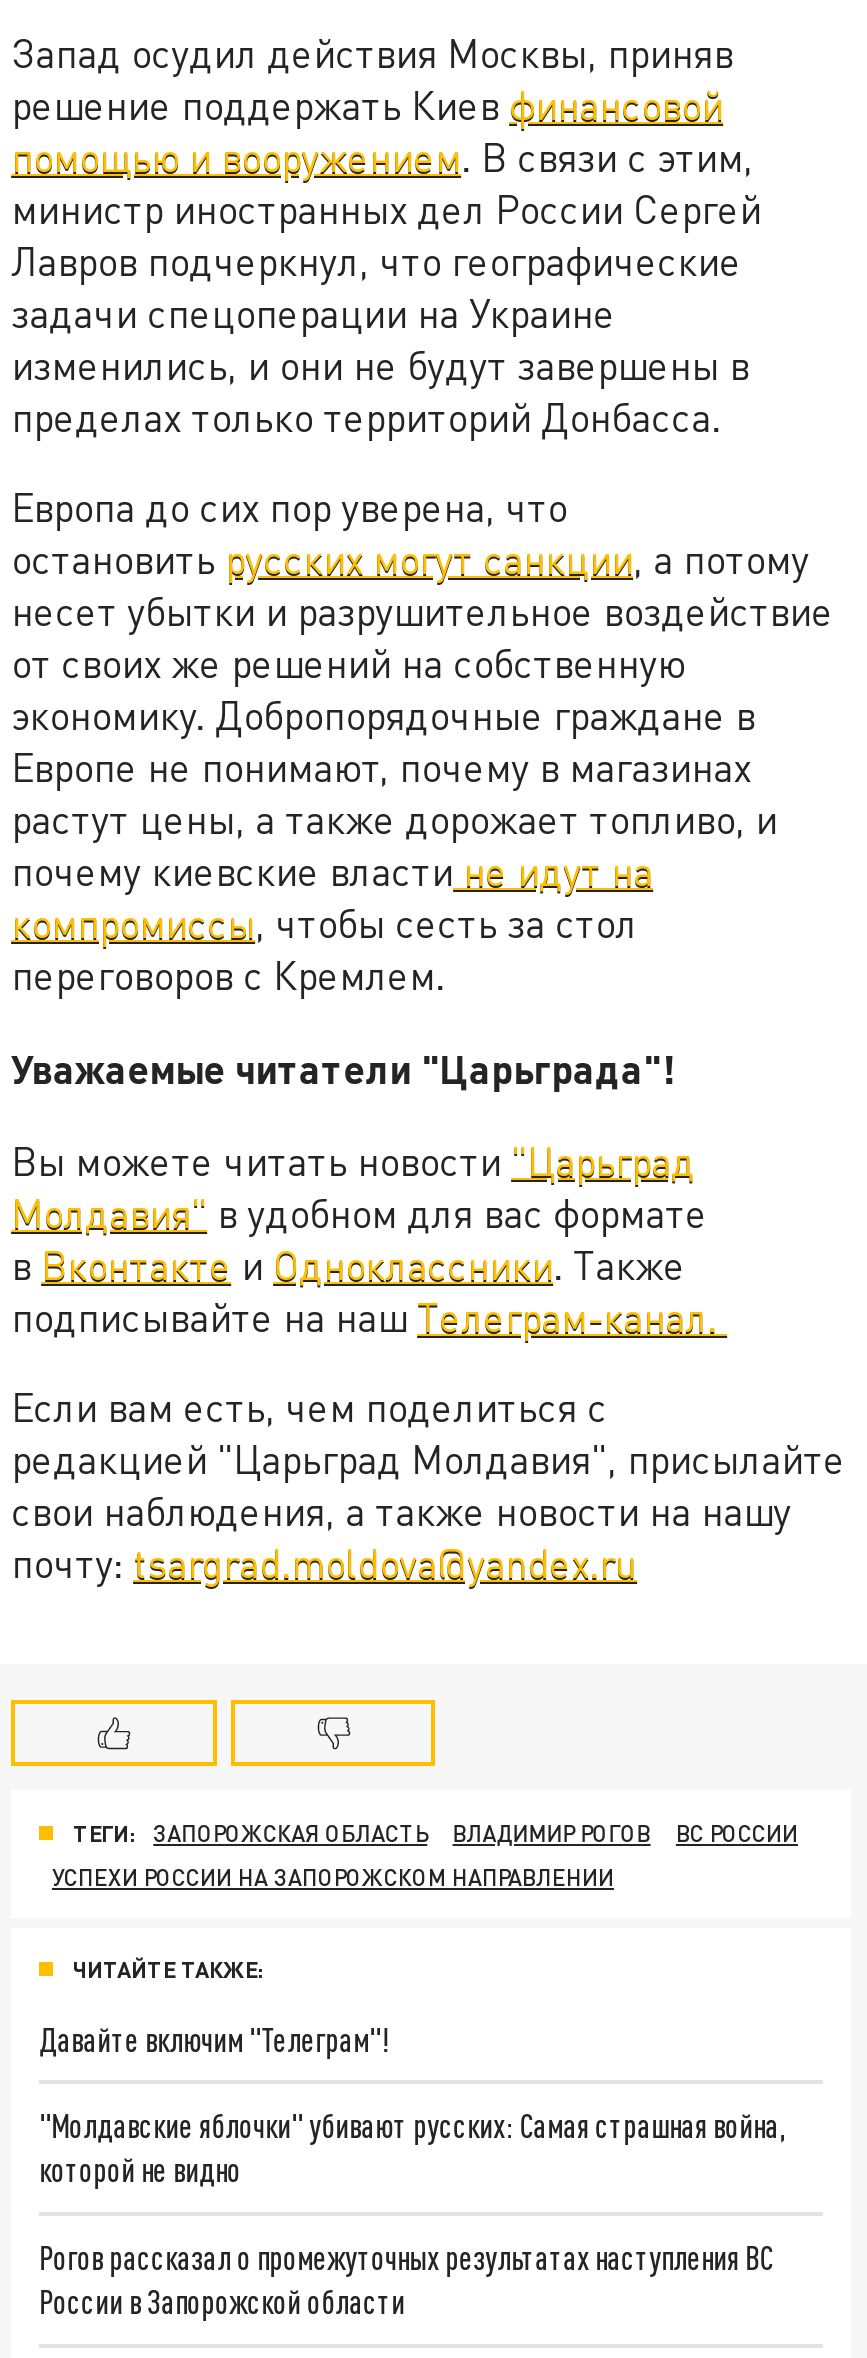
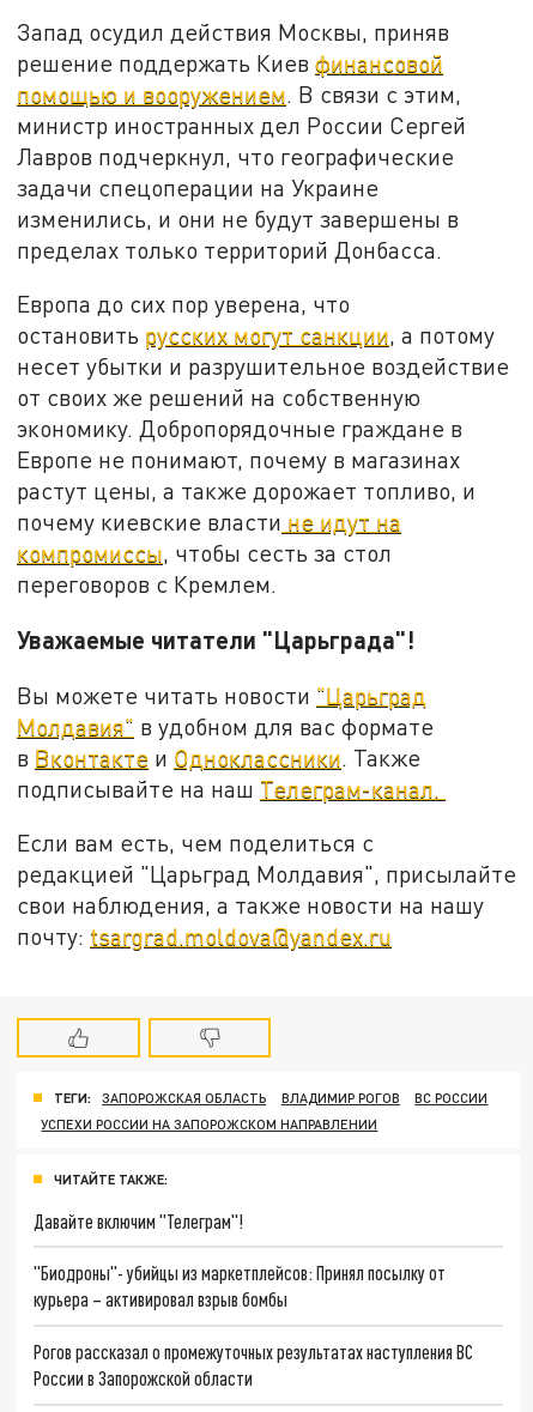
- "Молдавские яблочки" убивают русских: Самая страшная война,
- которой не видно
+ "Биодроны"- убийцы из маркетплейсов: Принял посылку от
+ курьера – активировал взрыв бомбы
